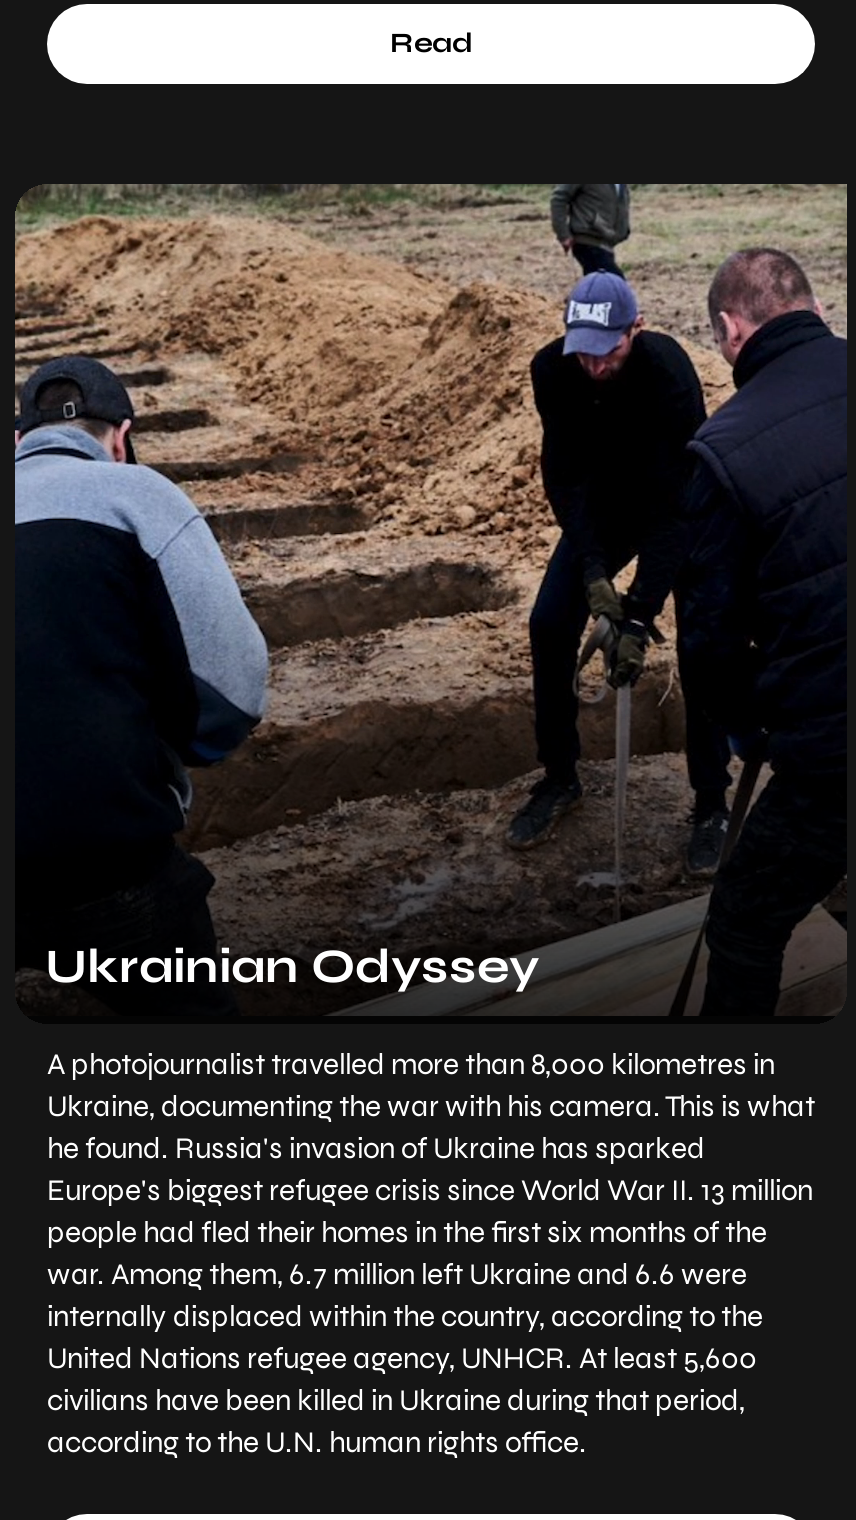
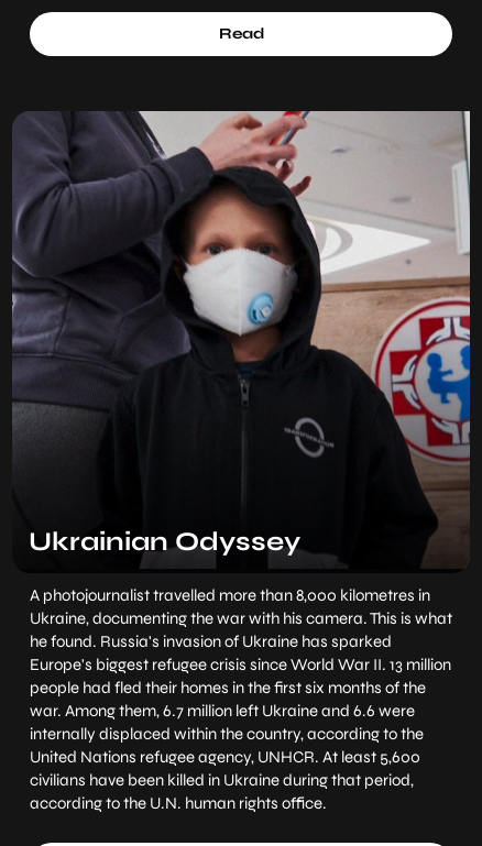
- [image]
+ [image]
